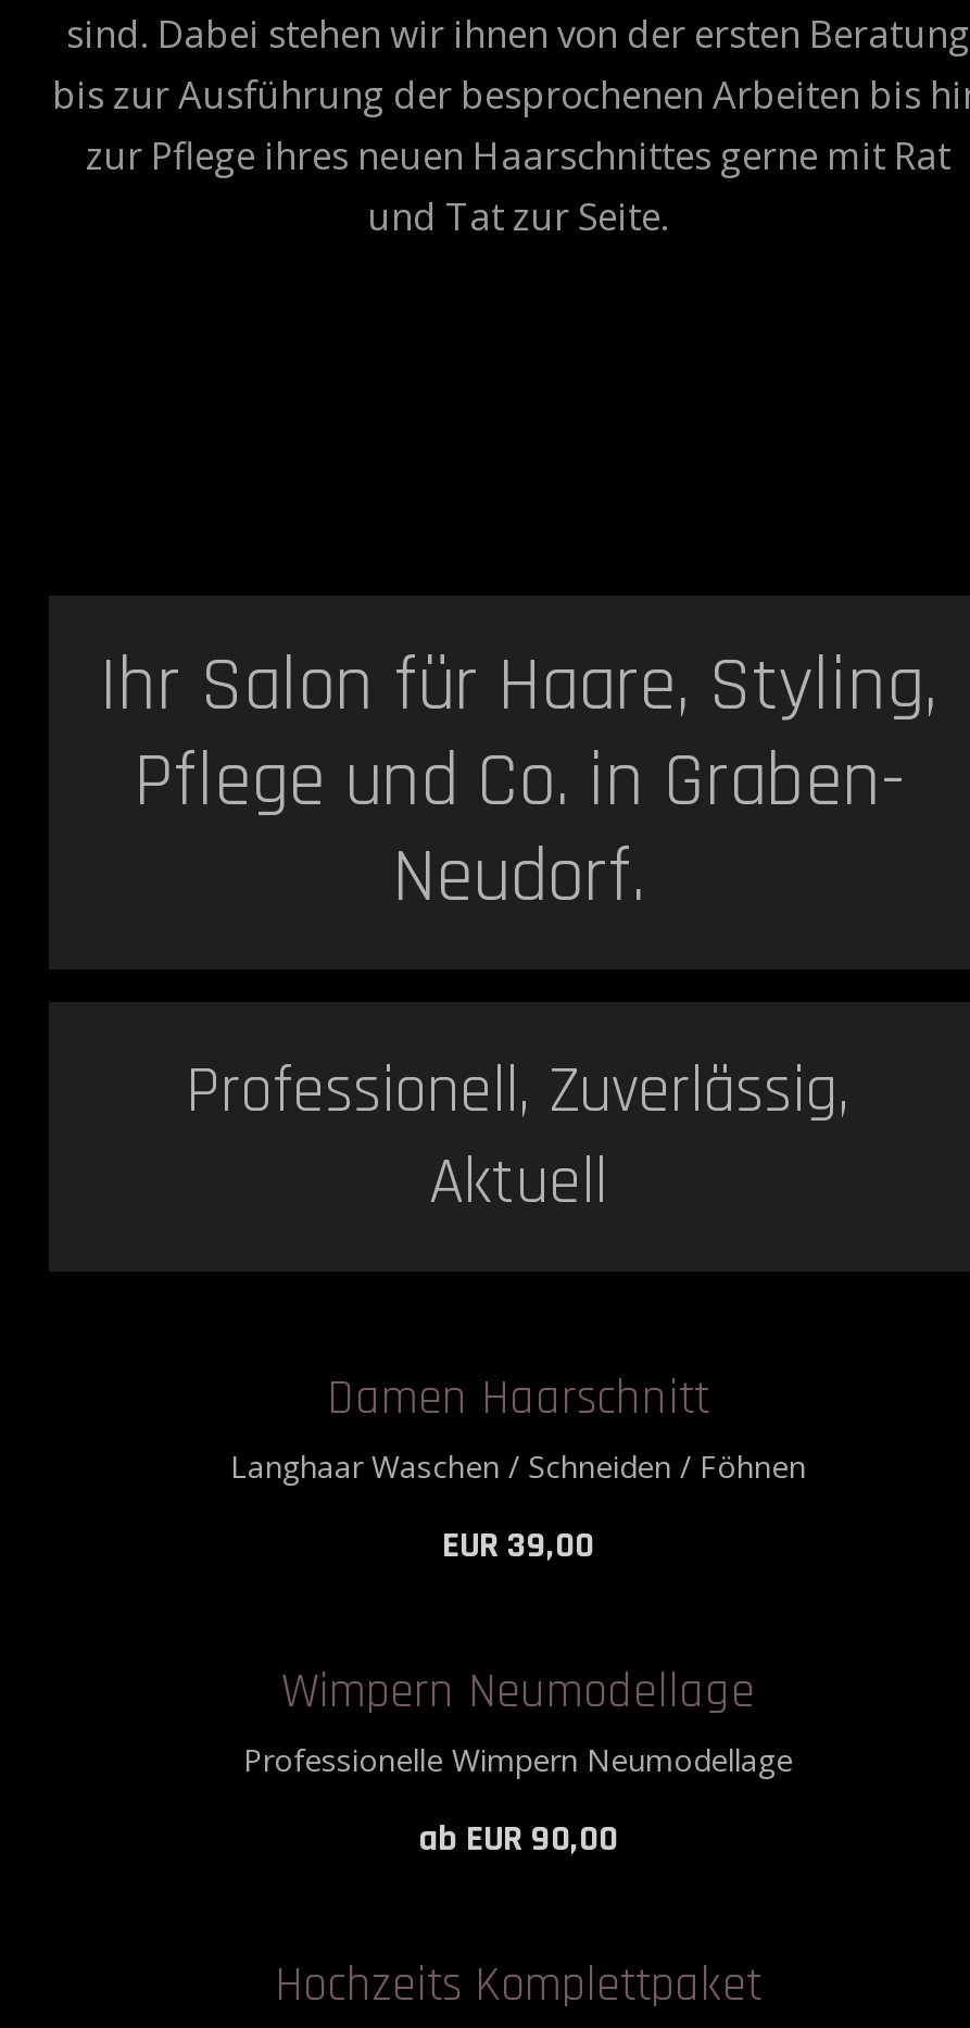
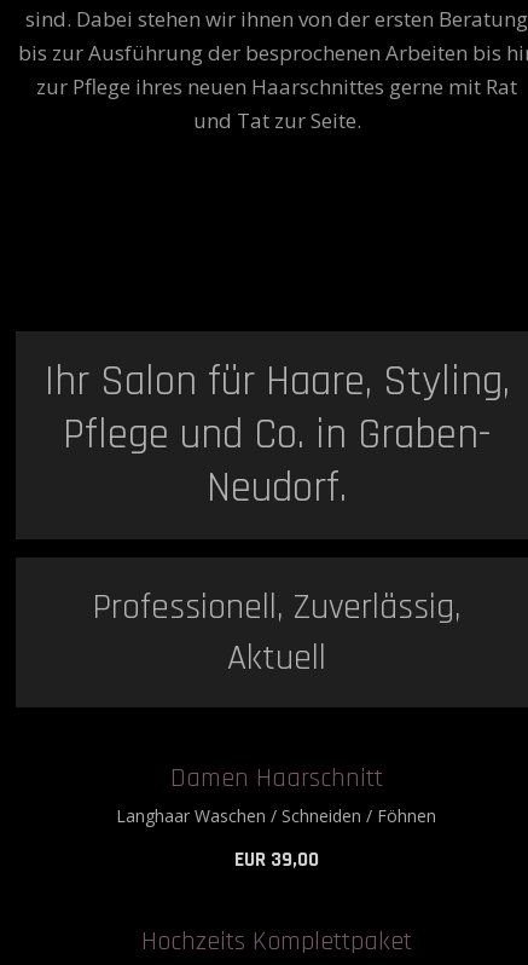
- Wimpern Neumodellage
- Professionelle Wimpern Neumodellage
- ab EUR 90,00
